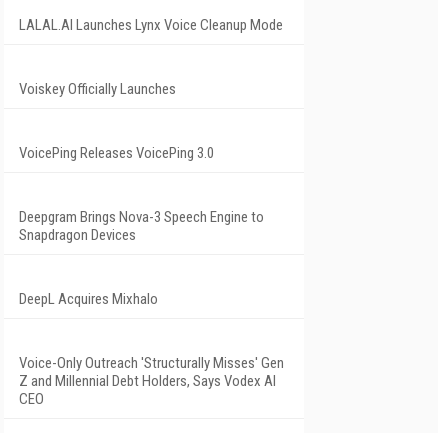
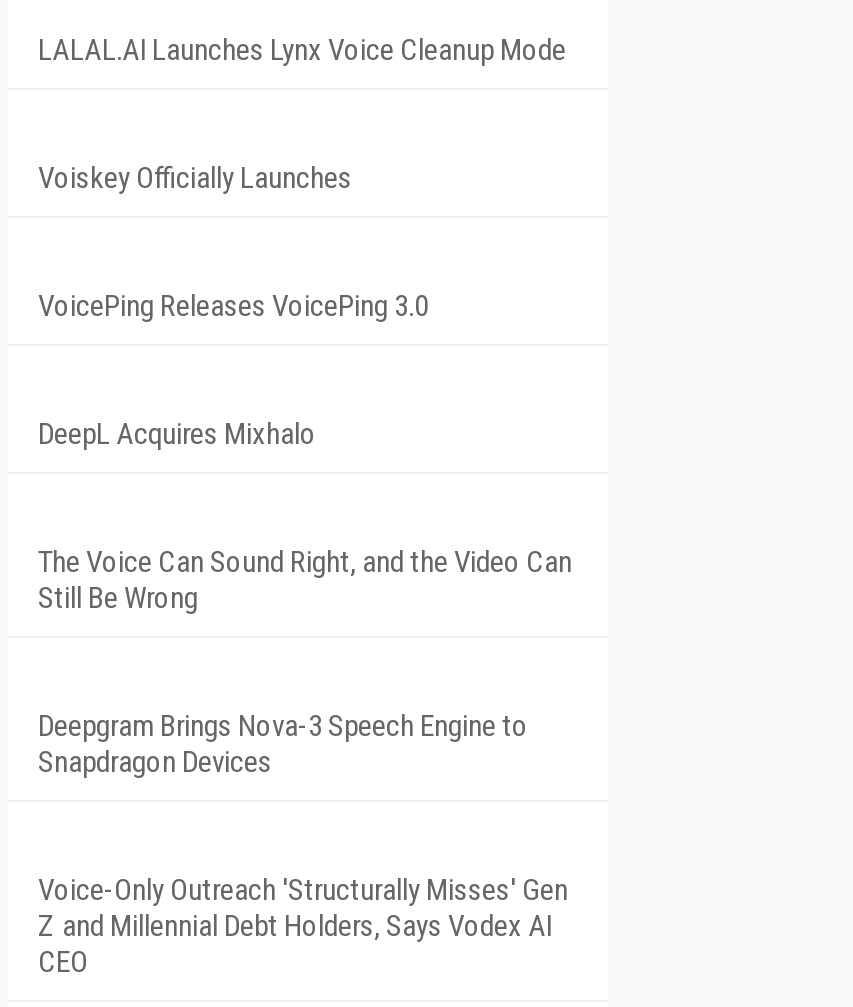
+ The Voice Can Sound Right, and the Video Can
+ Still Be Wrong

moved down: Deepgram Brings Nova-3 Speech Engine to | Snapdragon Devices

moved up: DeepL Acquires Mixhalo
